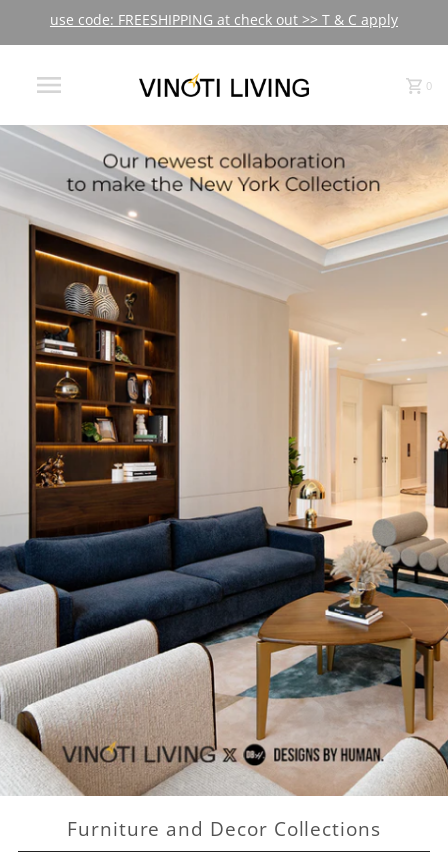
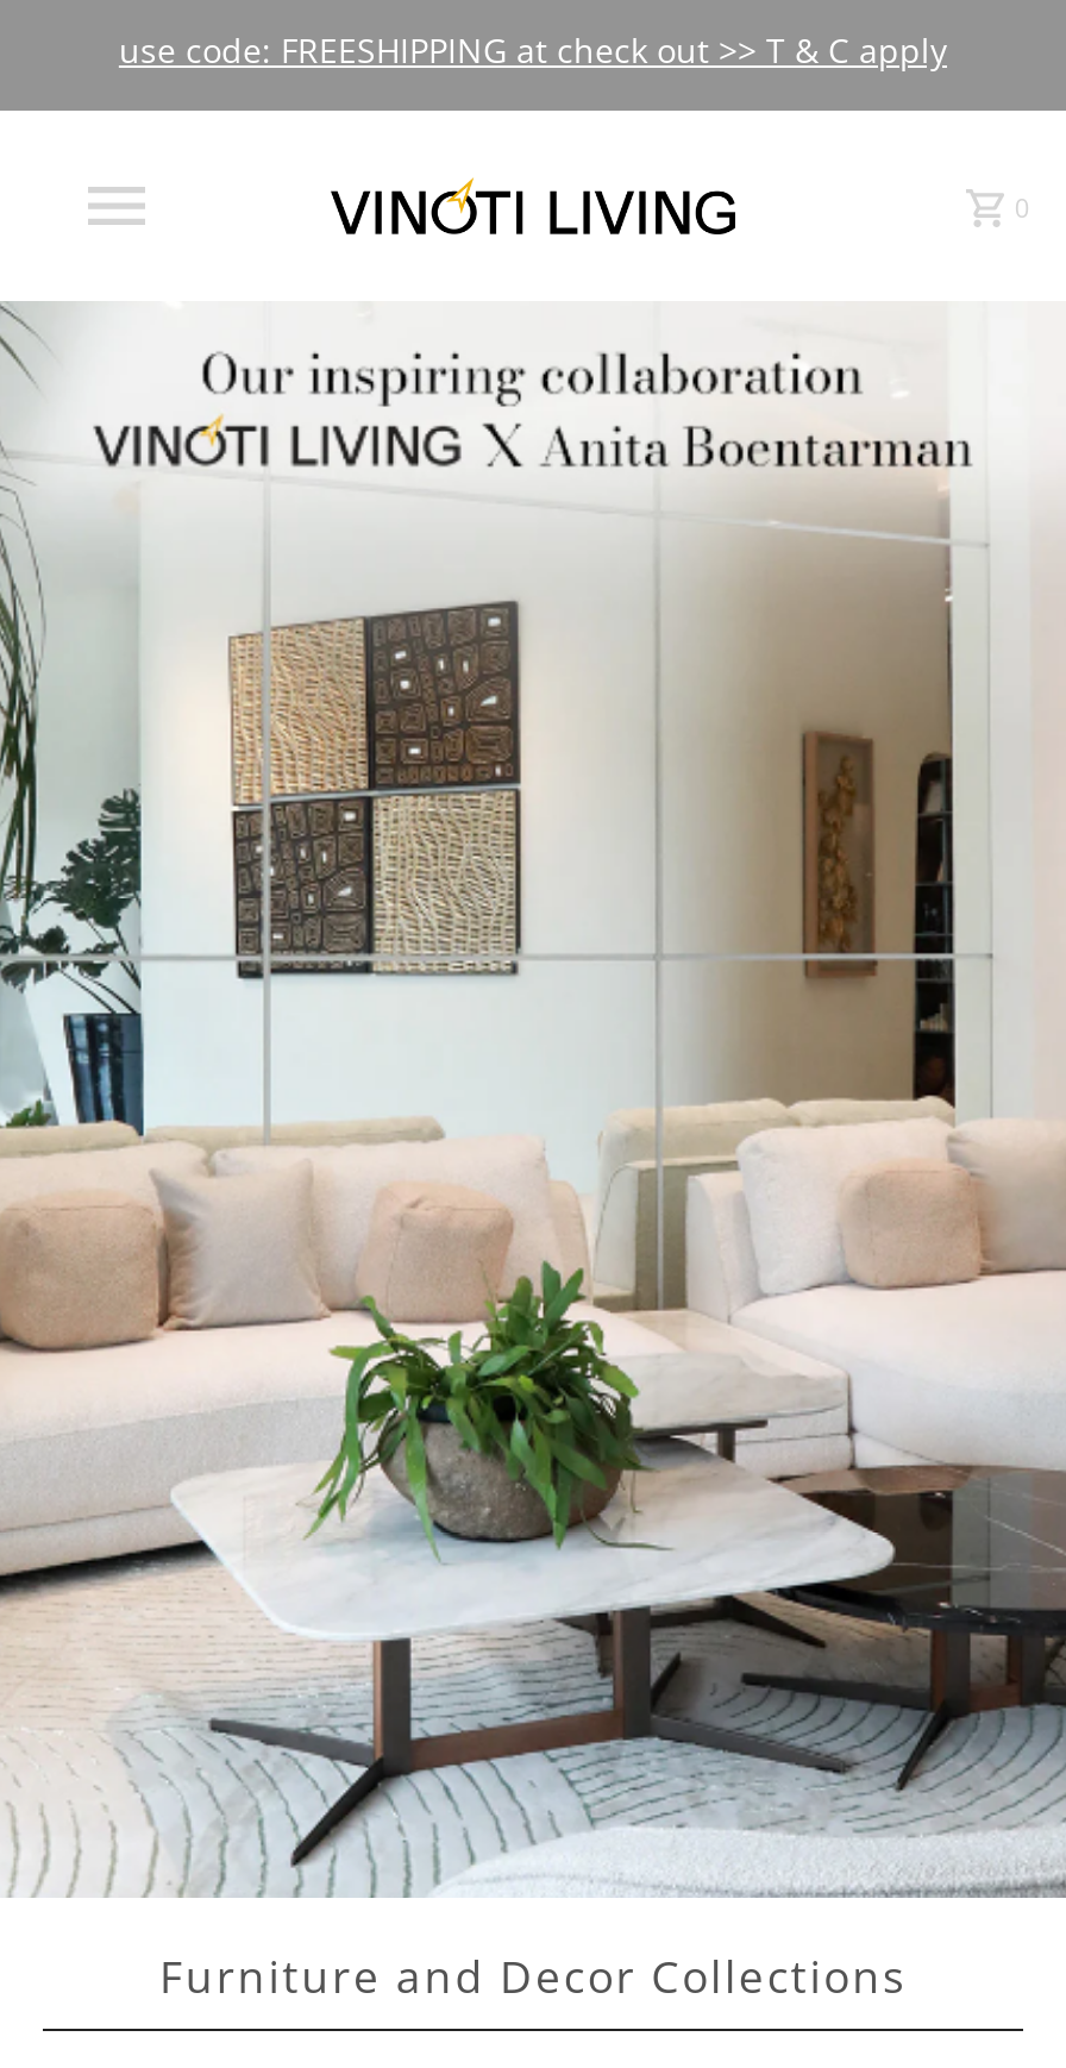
- [image]
+ [image]
